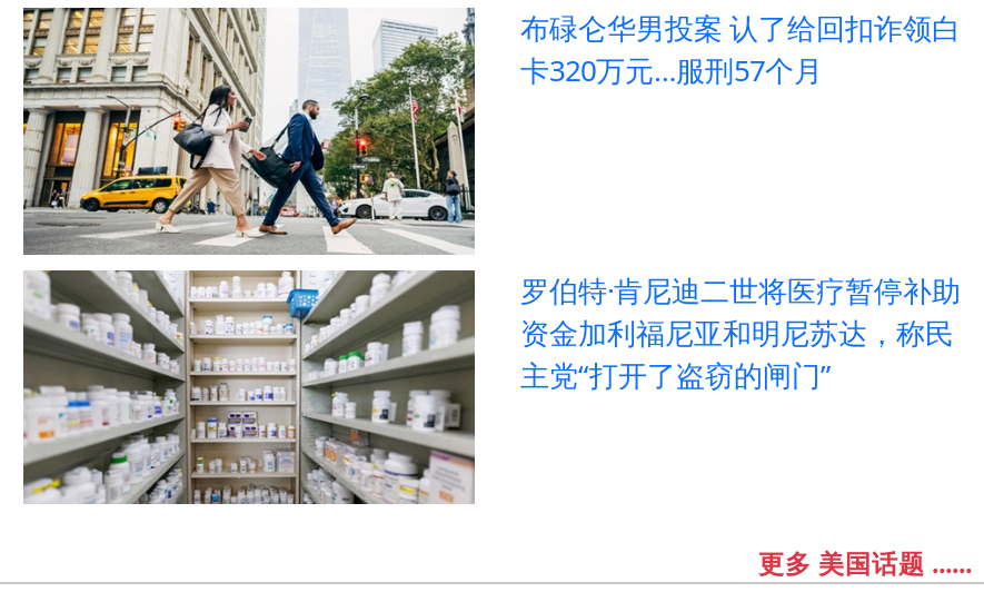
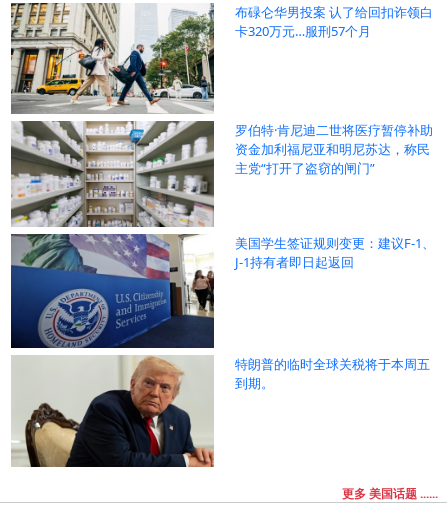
+ [image]
+ 美国学生签证规则变更：建议F-1、
+ J-1持有者即日起返回

+ [image]
+ 特朗普的临时全球关税将于本周五
+ 到期。
